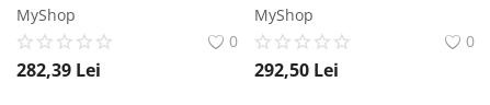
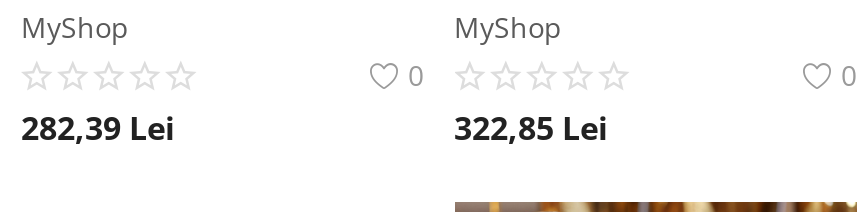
- 292,50 Lei
+ 322,85 Lei
